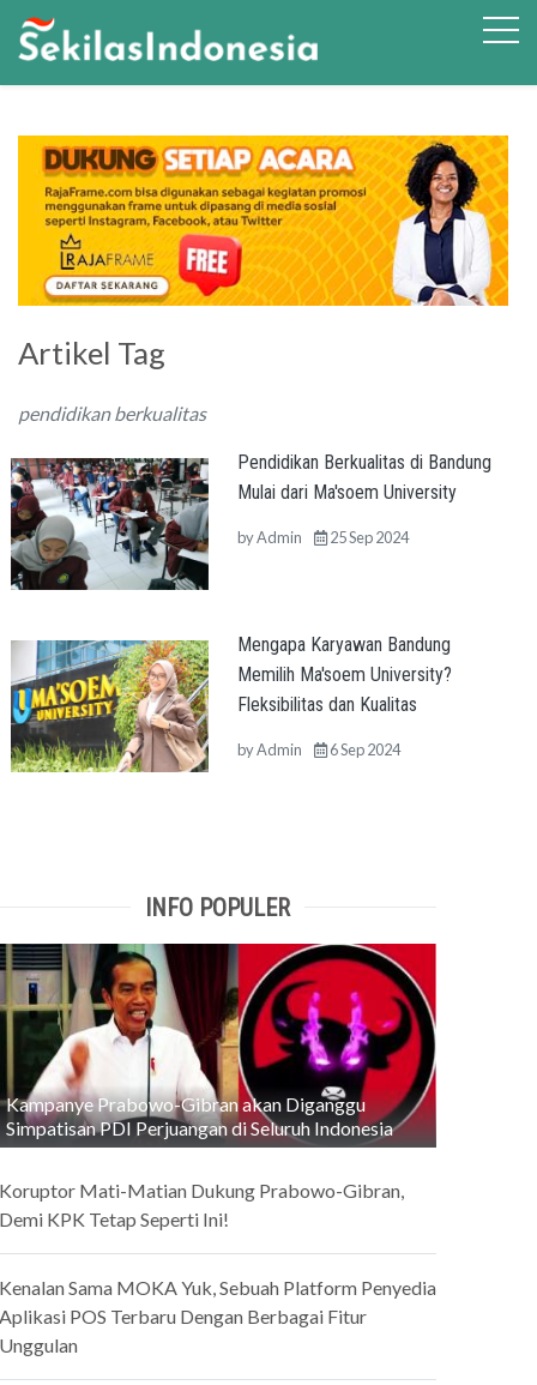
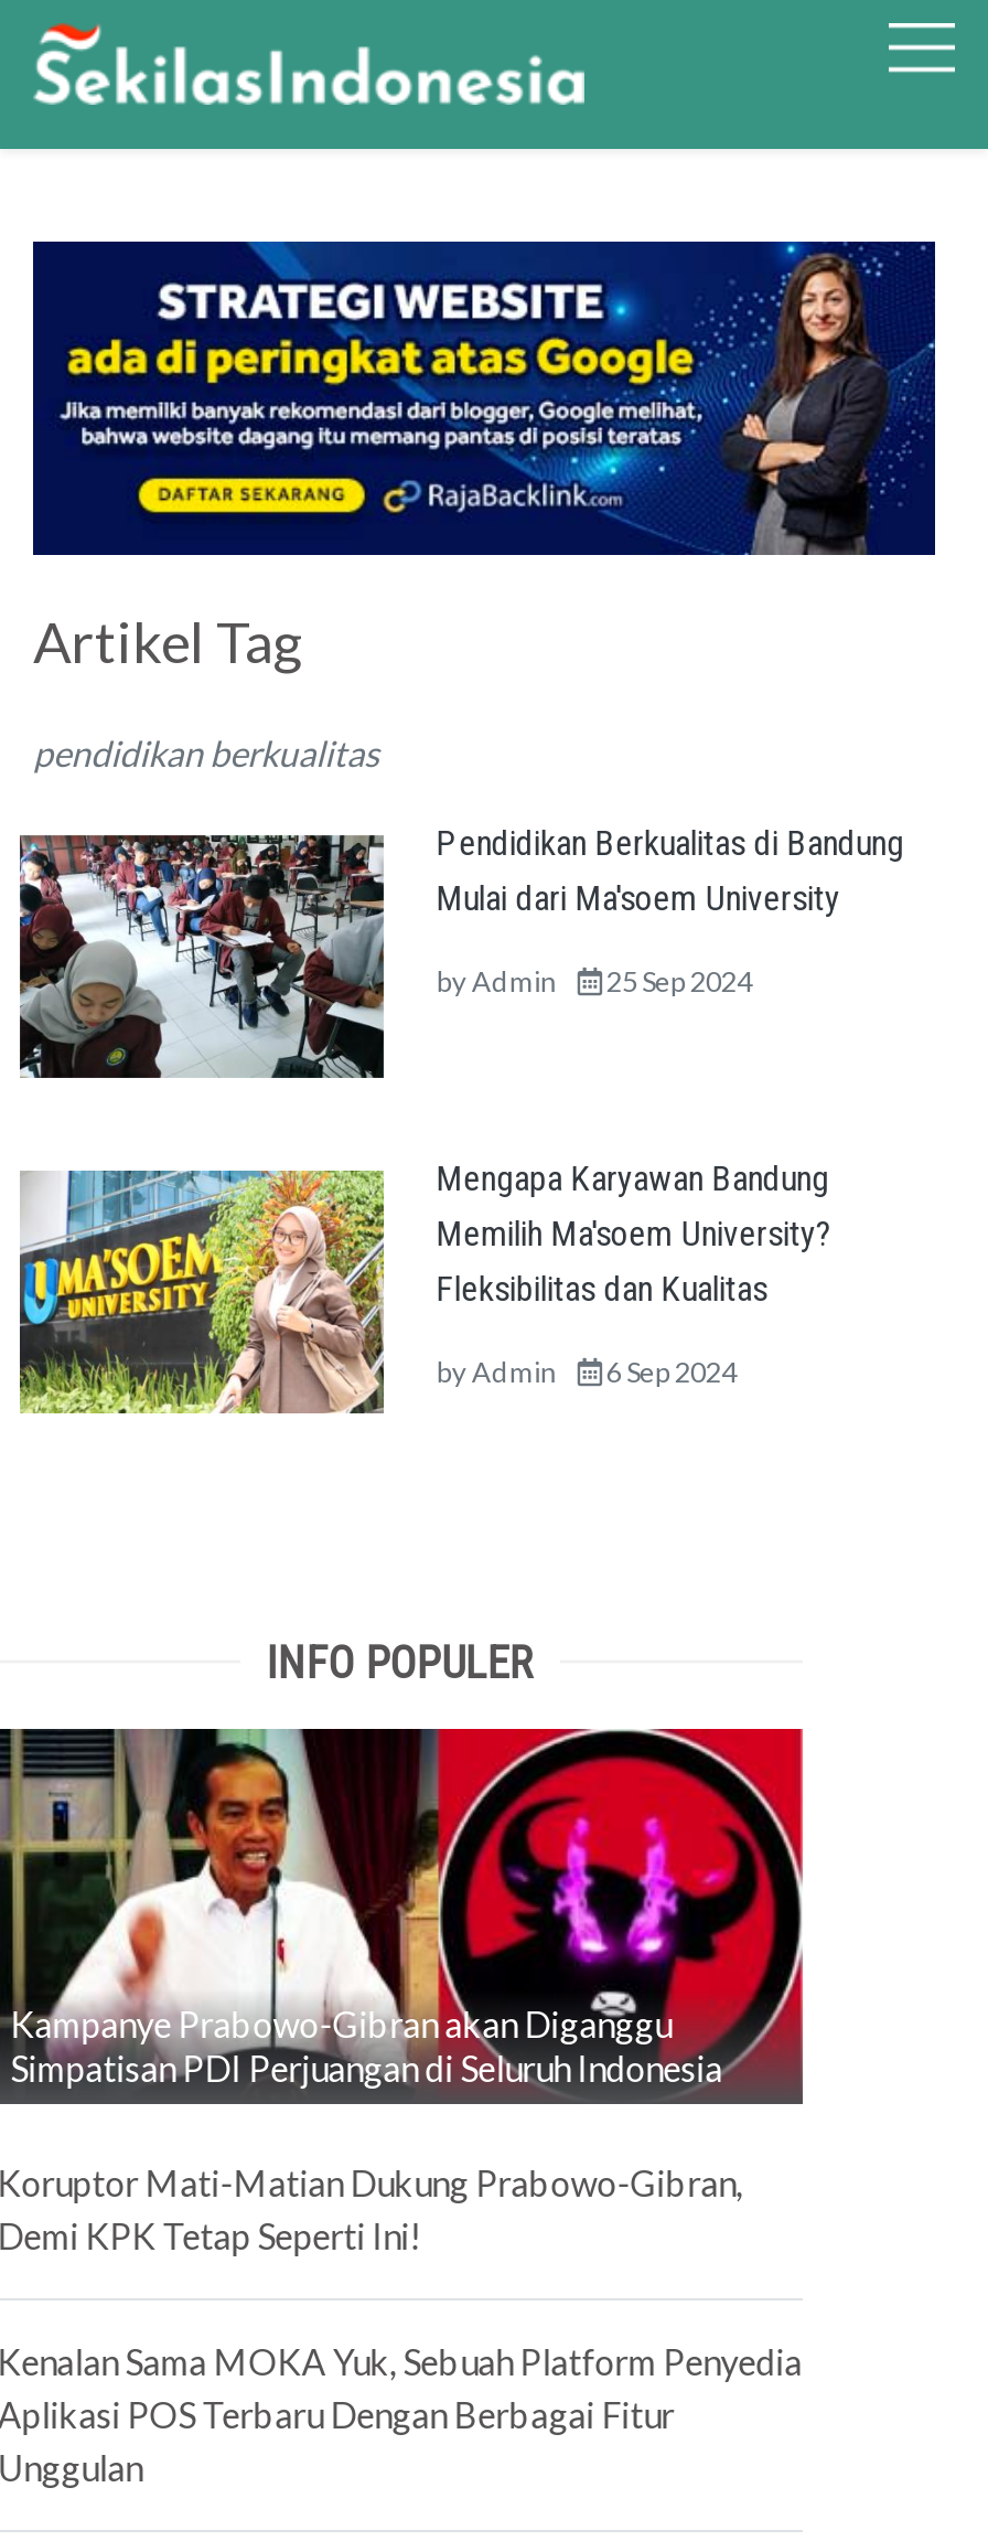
- [image]
+ [image]
